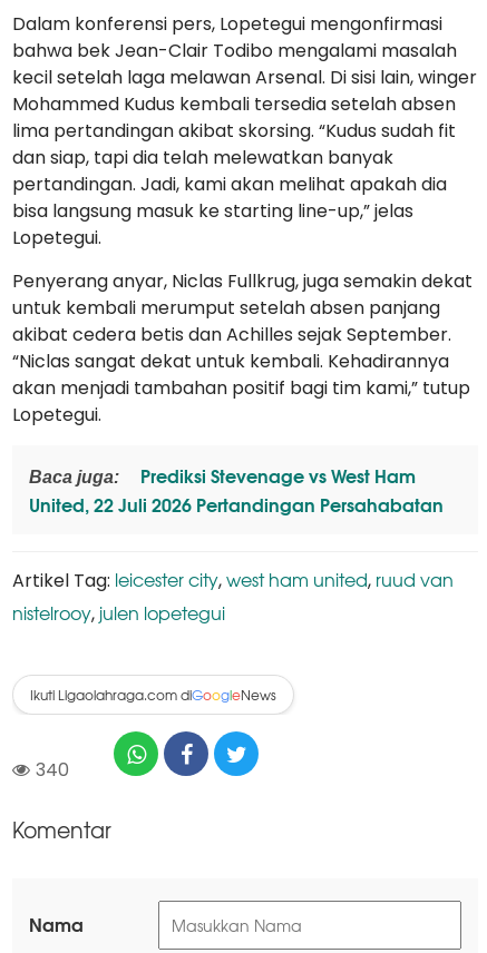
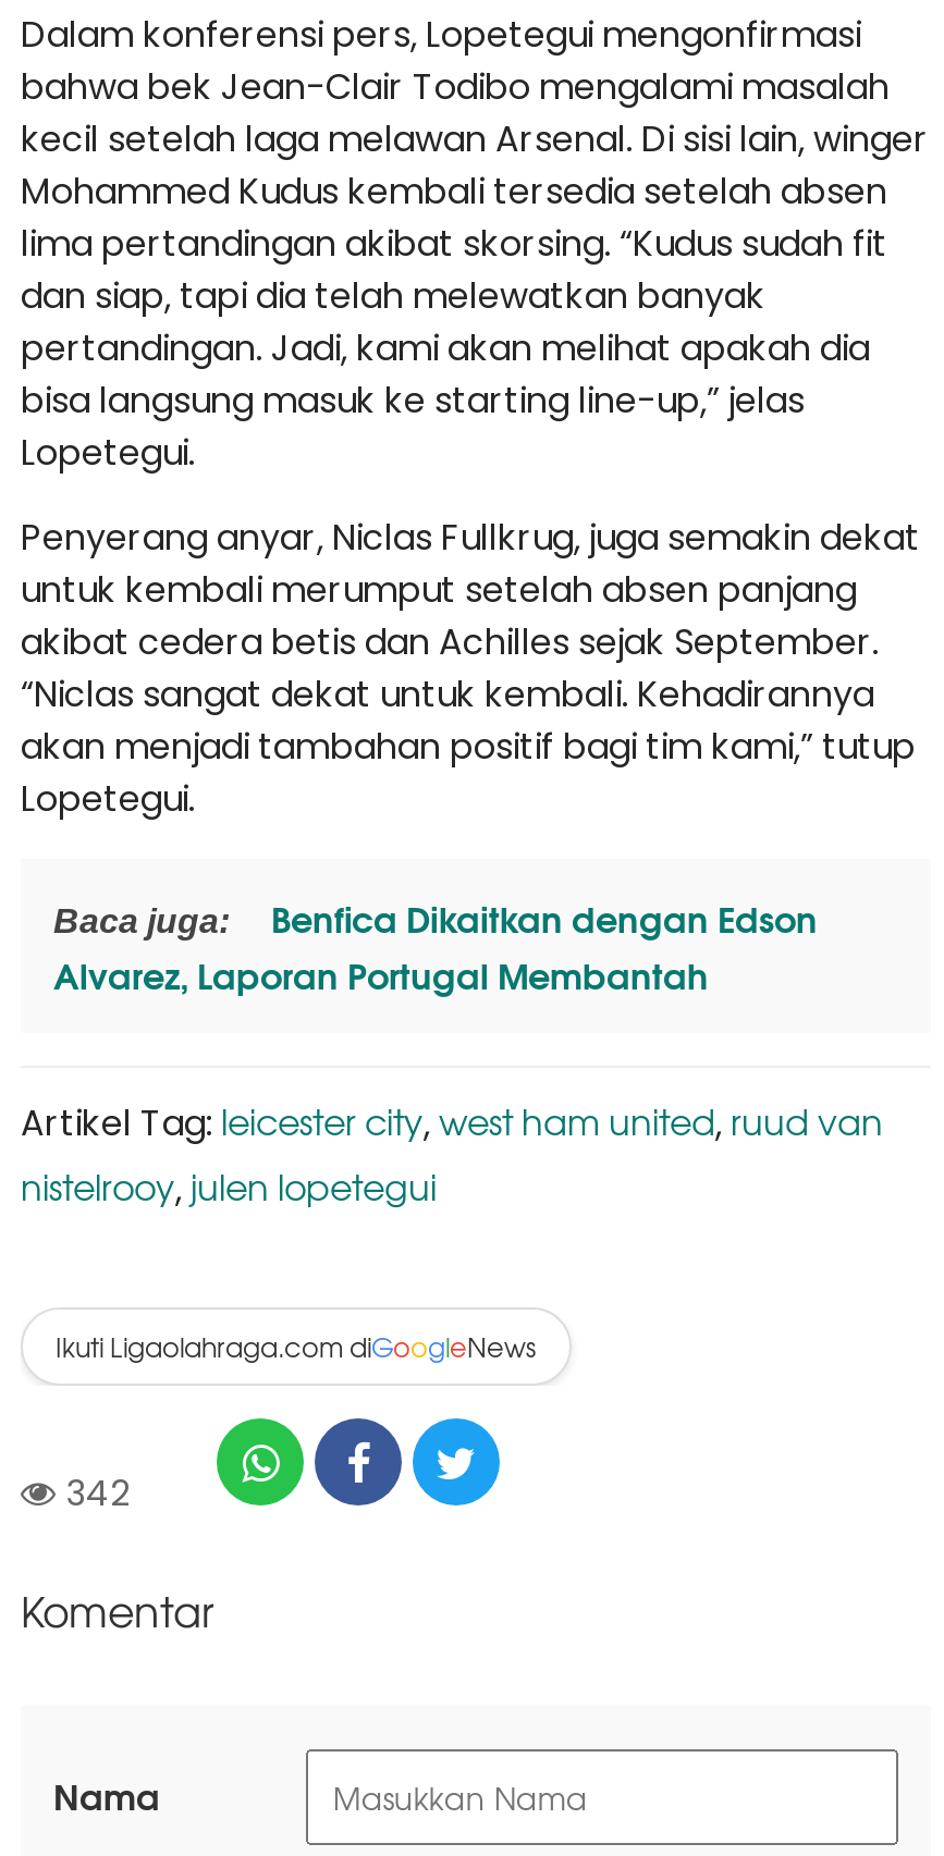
- Prediksi Stevenage vs West Ham
- United, 22 Juli 2026 Pertandingan Persahabatan
+ Benfica Dikaitkan dengan Edson
+ Alvarez, Laporan Portugal Membantah

- 340
+ 342
